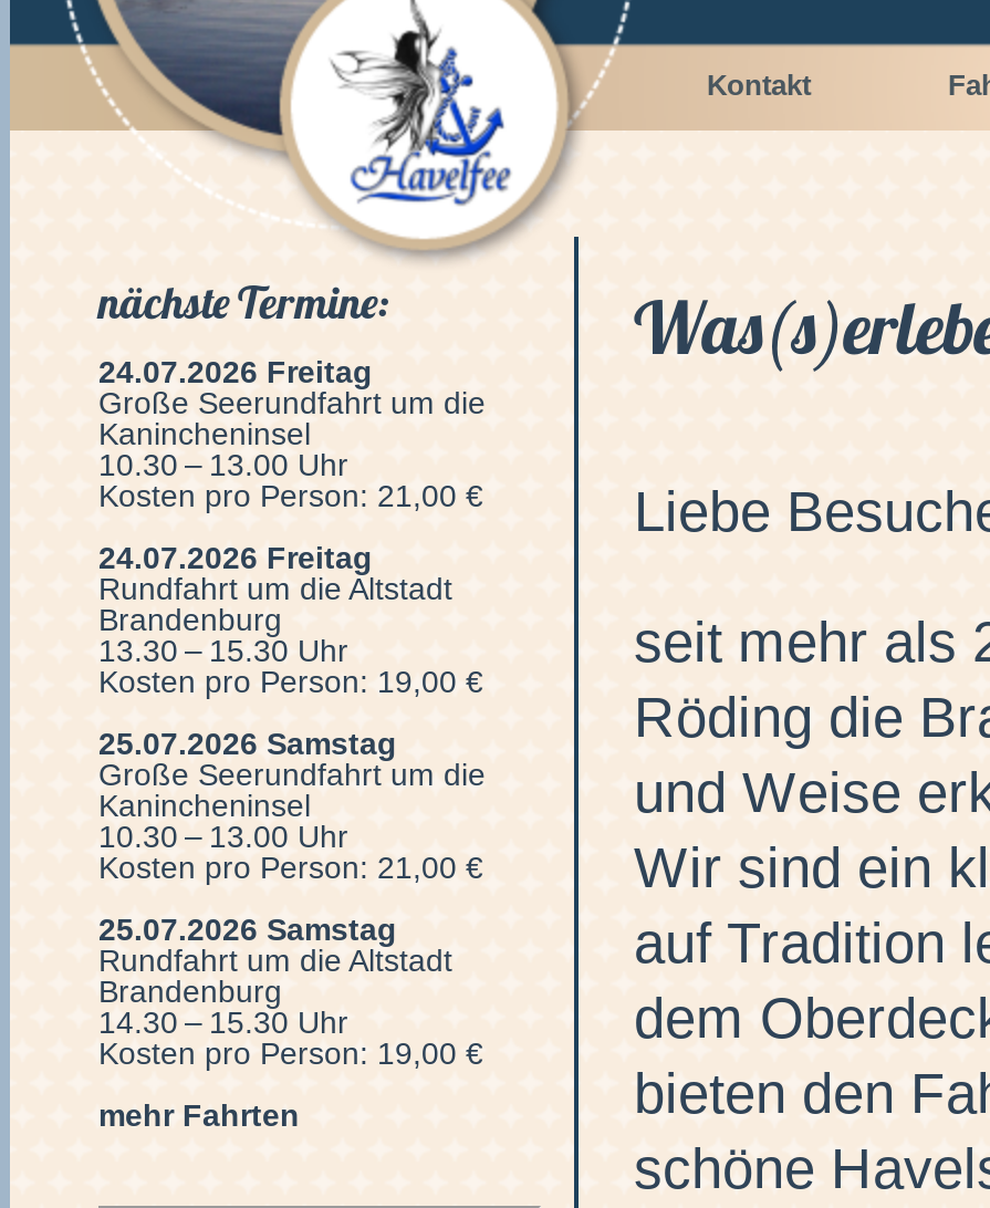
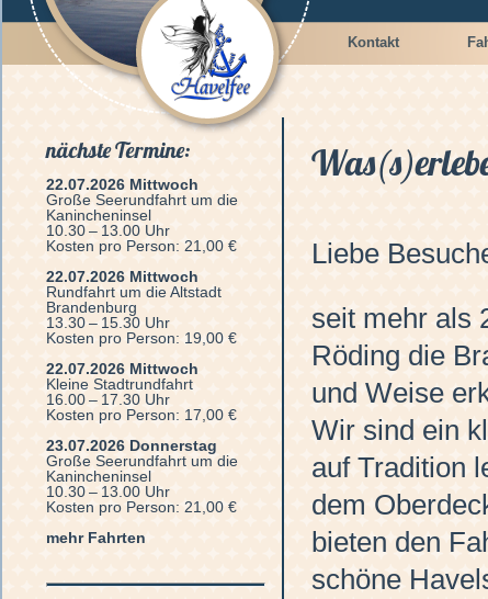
- 24.07.2026 Freitag
+ 22.07.2026 Mittwoch

- 24.07.2026 Freitag
+ 22.07.2026 Mittwoch

- 25.07.2026 Samstag
+ 22.07.2026 Mittwoch
+ Kleine Stadtrundfahrt
+ 16.00 – 17.30 Uhr
+ Kosten pro Person: 17,00 €
+ 23.07.2026 Donnerstag

moved down: Große Seerundfahrt um die | Kanincheninsel | 10.30 – 13.00 Uhr | Kosten pro Person: 21,00 €

- 25.07.2026 Samstag
- Rundfahrt um die Altstadt
- Brandenburg
- 14.30 – 15.30 Uhr
- Kosten pro Person: 19,00 €
